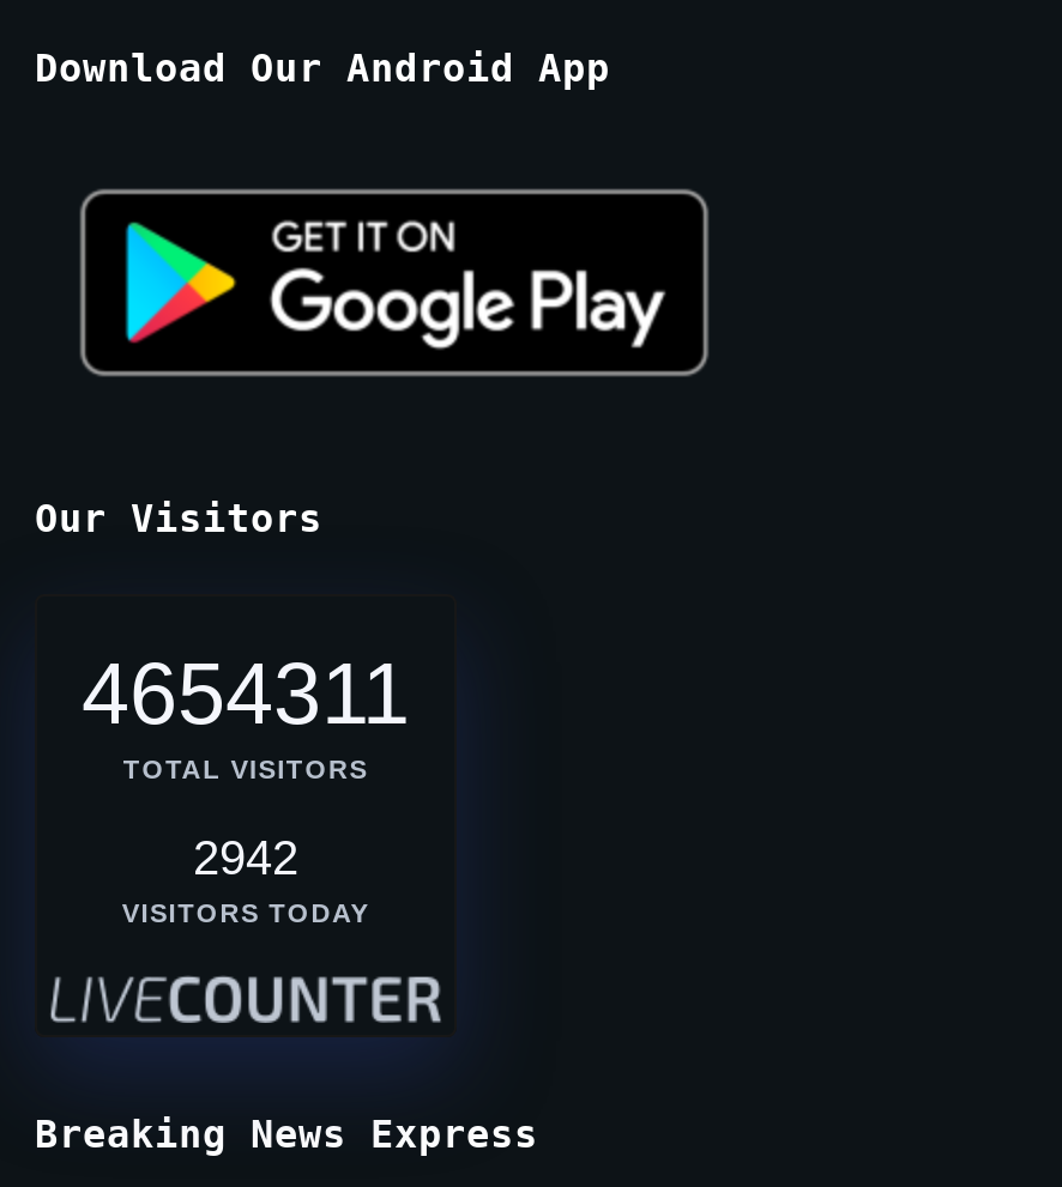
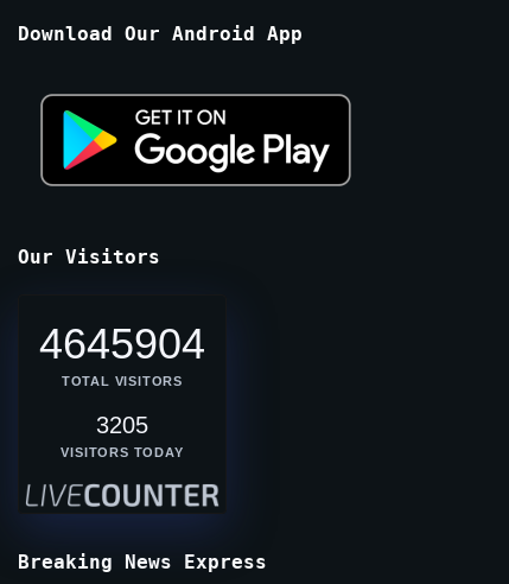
- 4654311
+ 4645904

- 2942
+ 3205
